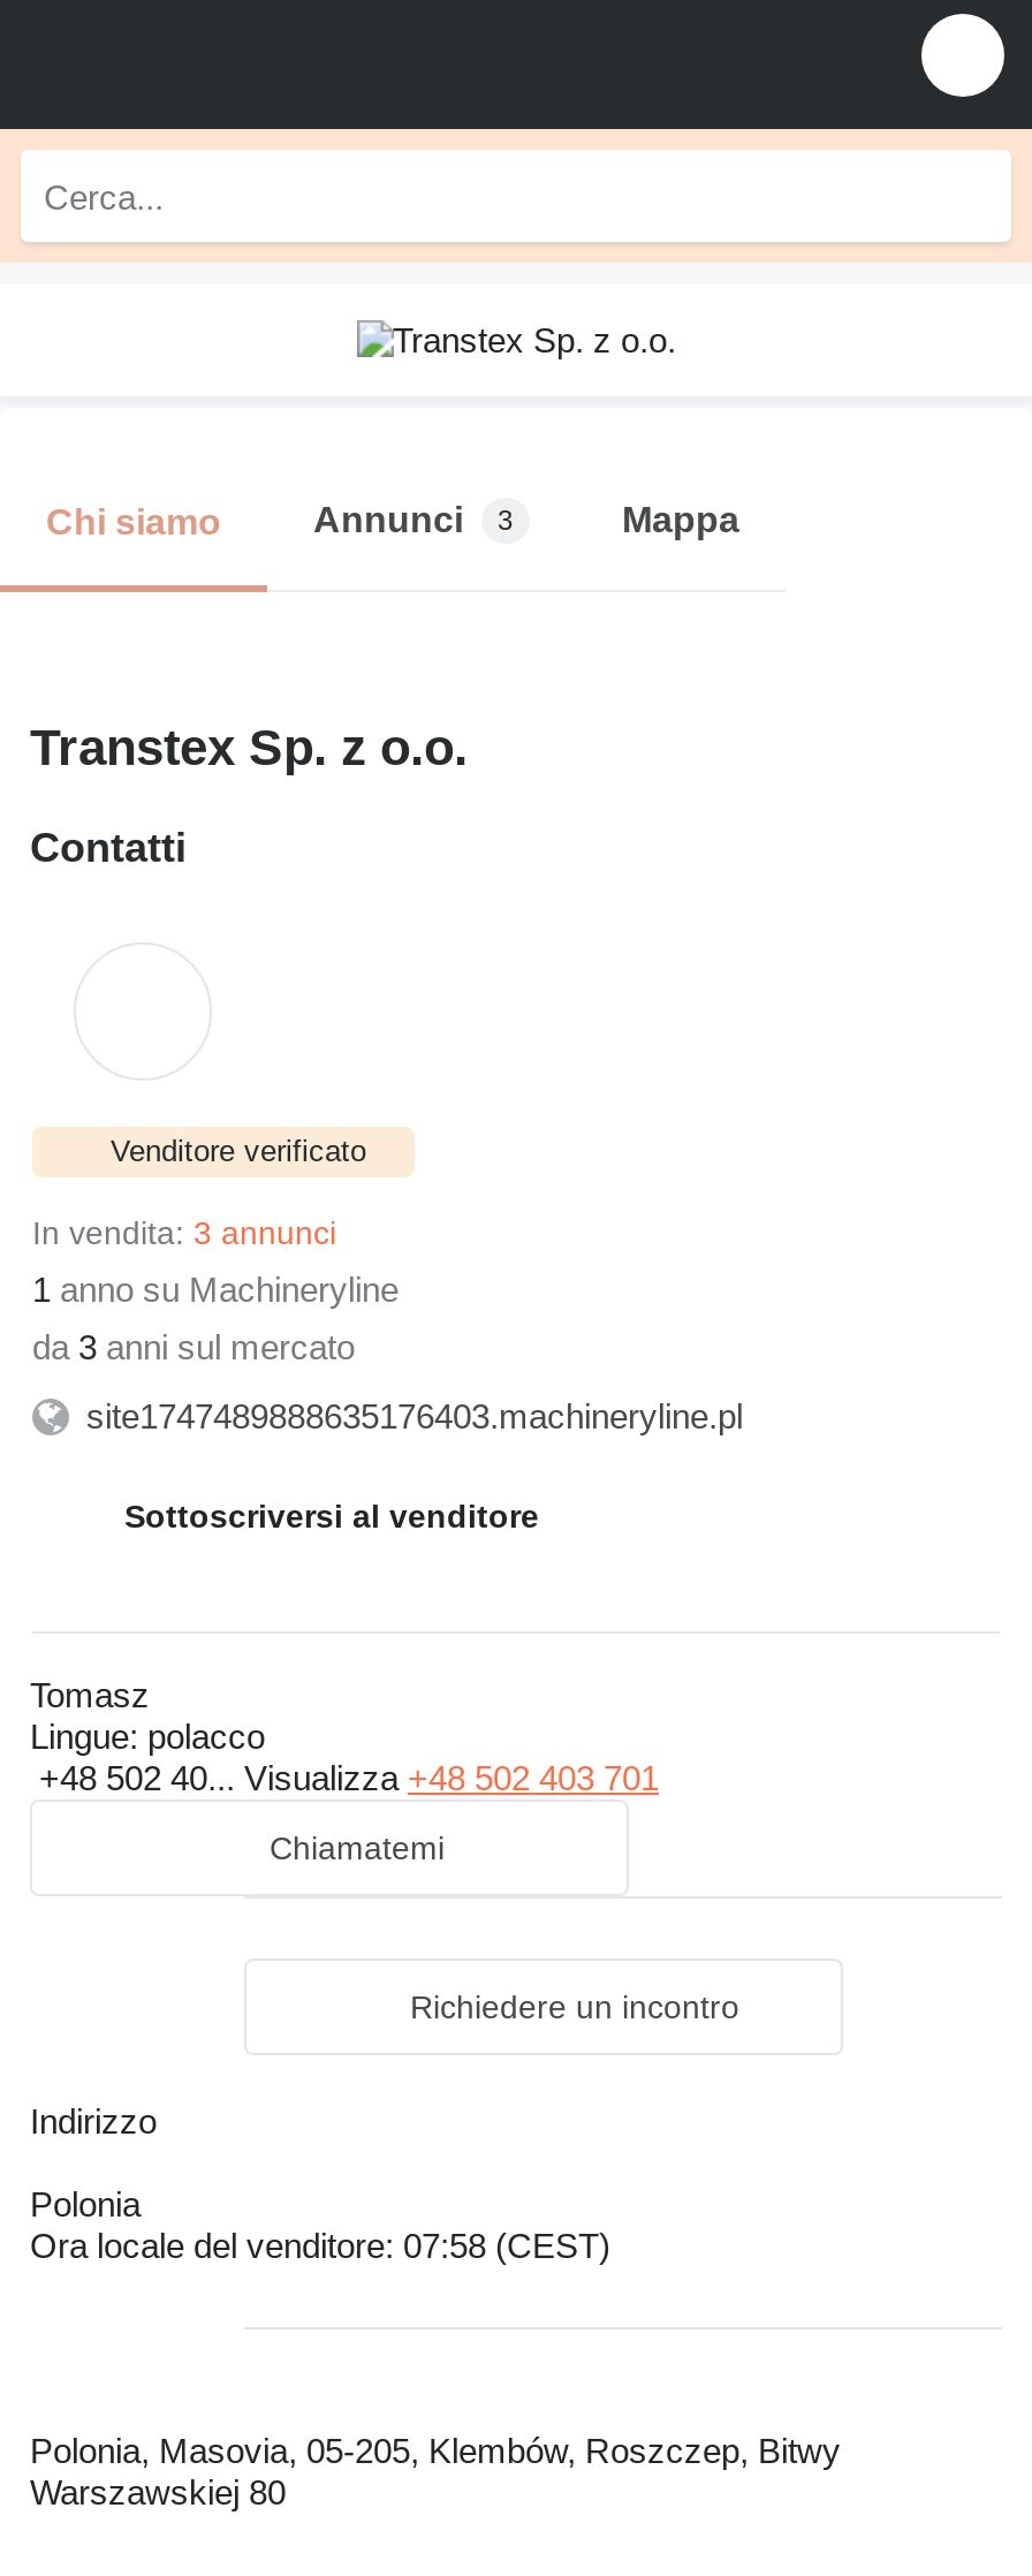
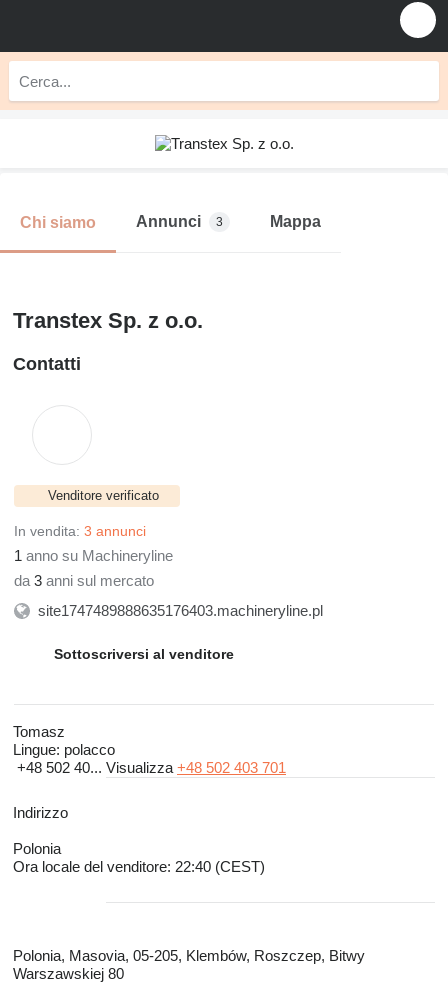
- Chiamatemi

- Richiedere un incontro

- Ora locale del venditore: 07:58 (CEST)
+ Ora locale del venditore: 22:40 (CEST)
